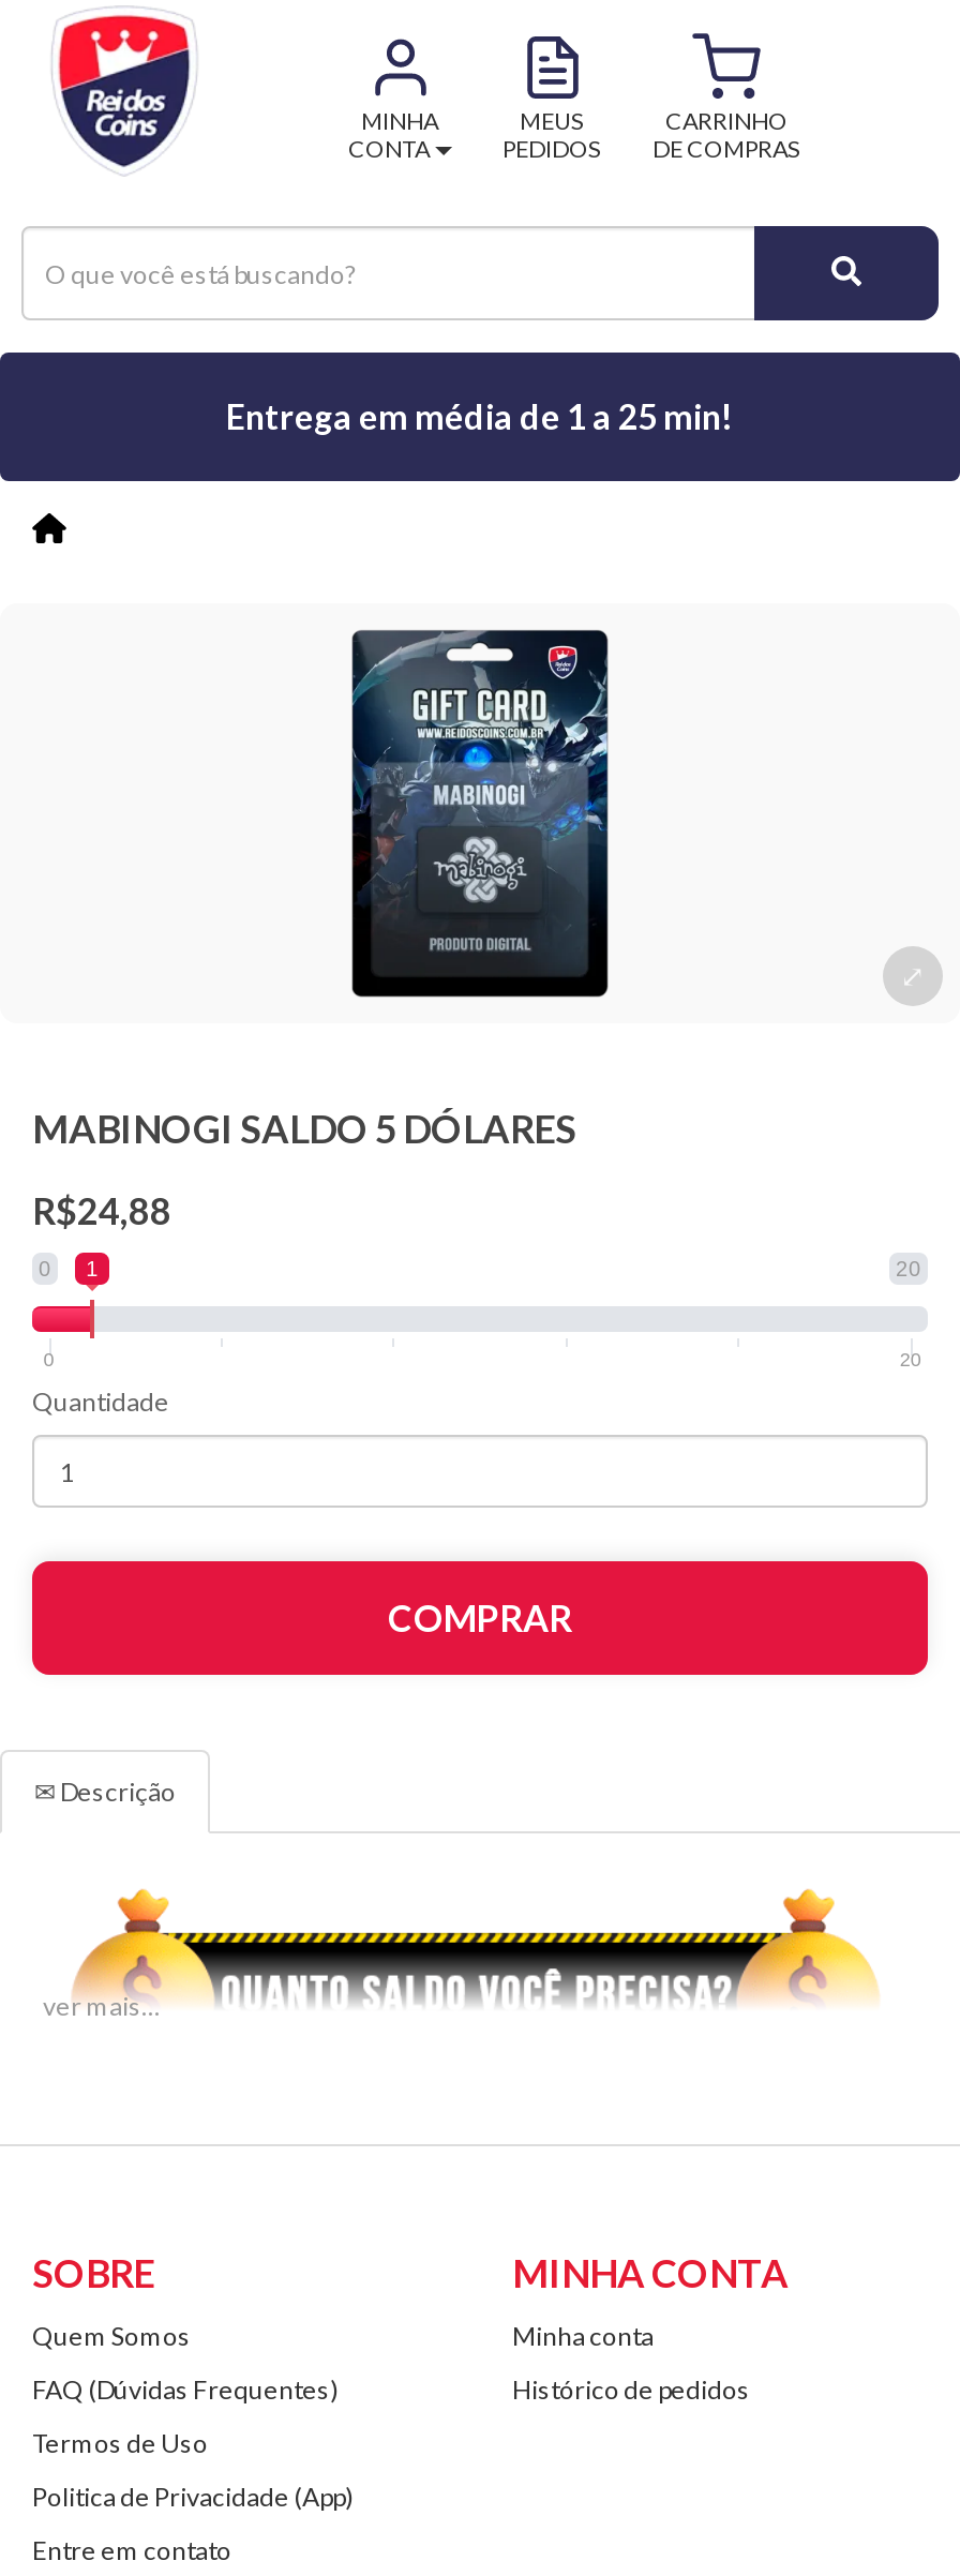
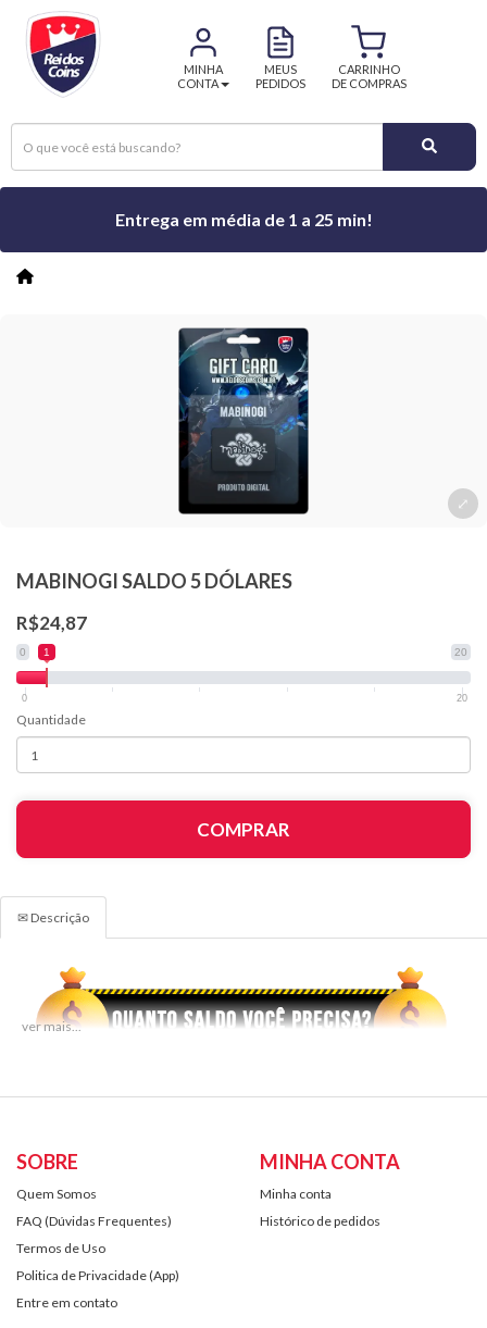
- R$24,88
+ R$24,87
